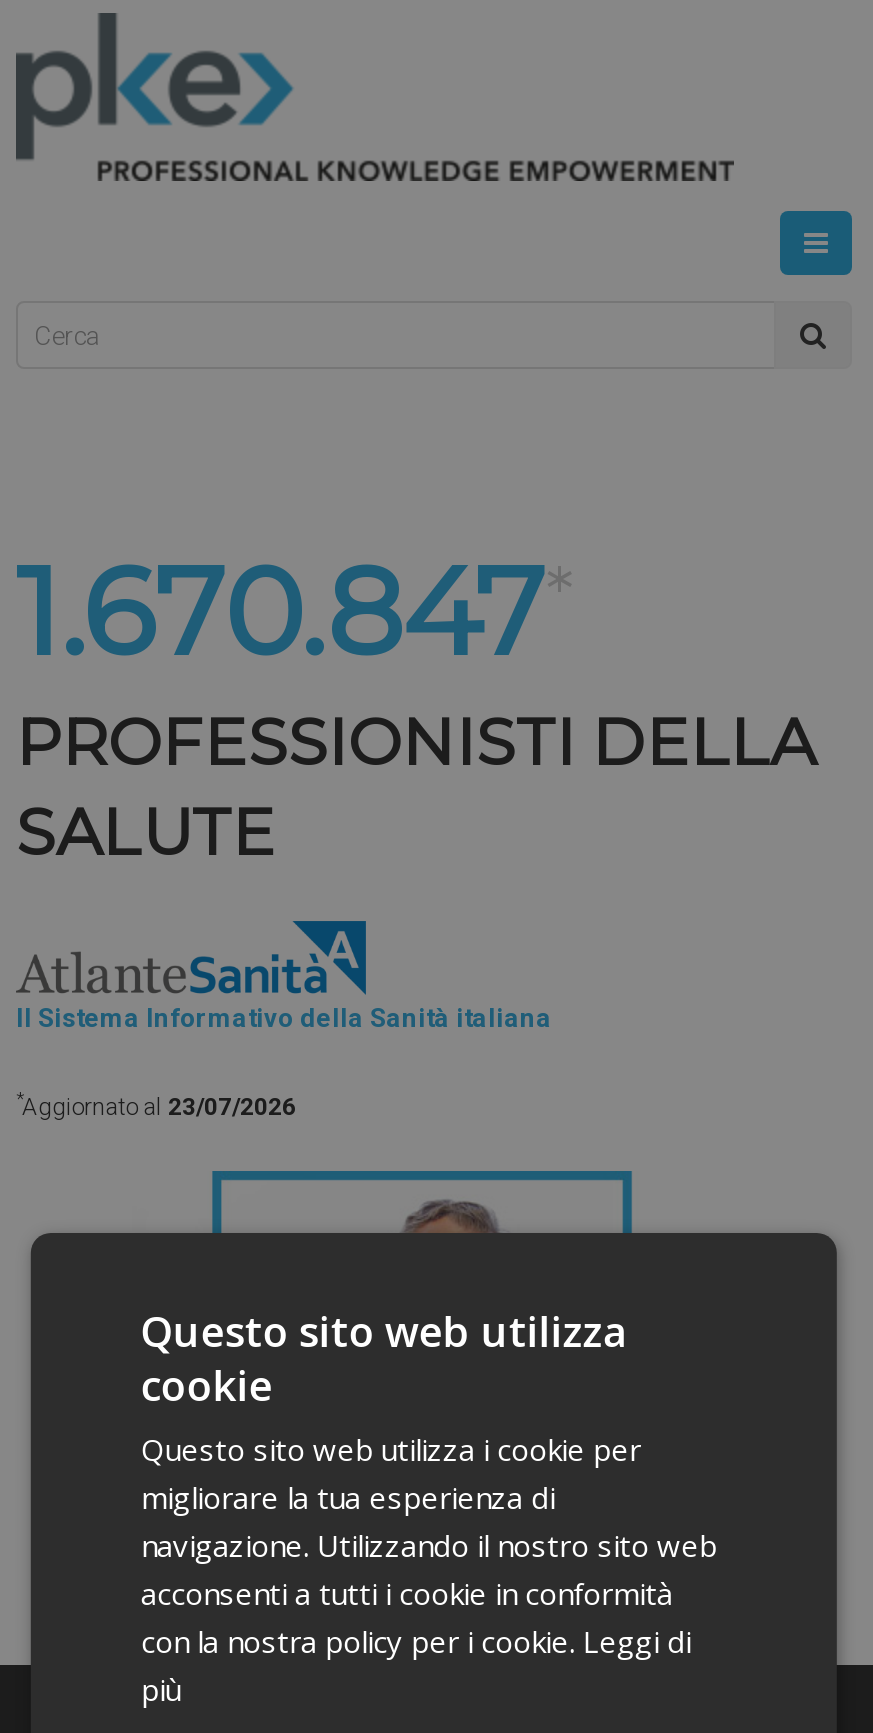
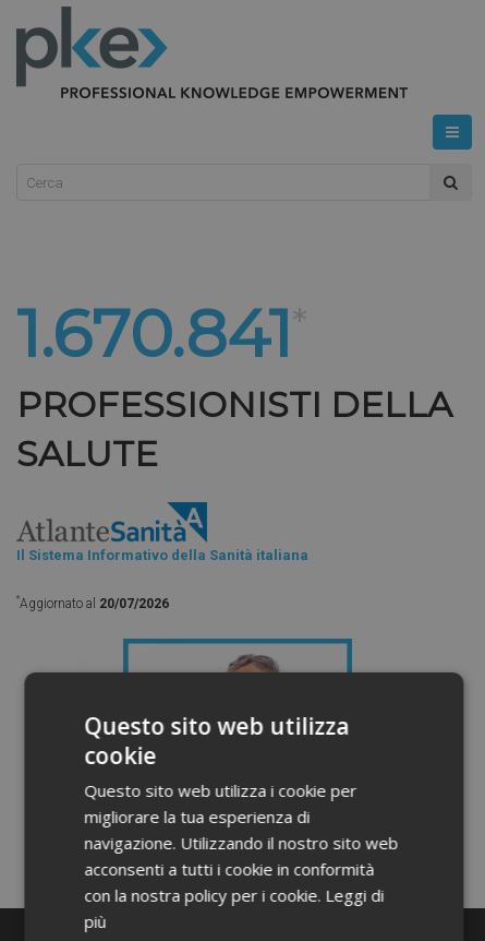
- 1.670.847*
+ 1.670.841*

- *Aggiornato al 23/07/2026
+ *Aggiornato al 20/07/2026
